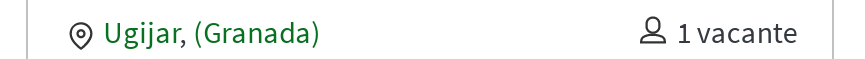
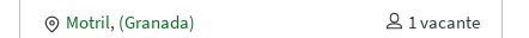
- Ugijar, (Granada)
+ Motril, (Granada)
